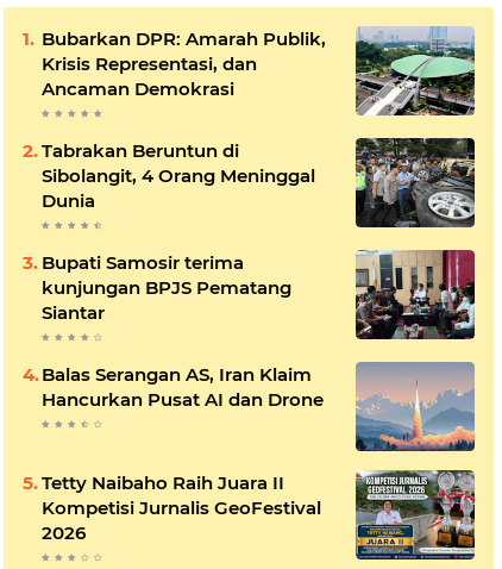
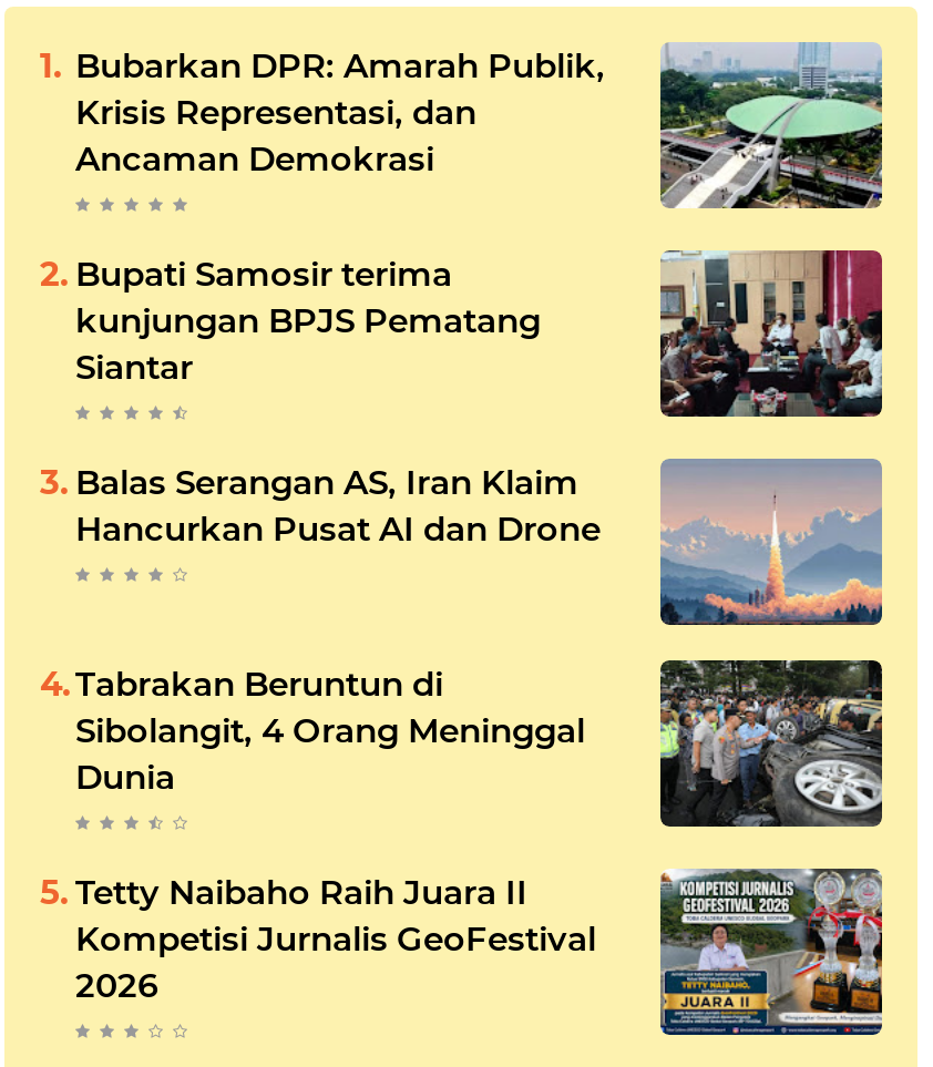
moved down: [image] | Tabrakan Beruntun di | Sibolangit, 4 Orang Meninggal | Dunia

moved up: [image] | Bupati Samosir terima | kunjungan BPJS Pematang | Siantar | Balas Serangan AS, Iran Klaim | Hancurkan Pusat AI dan Drone

moved up: [image]
